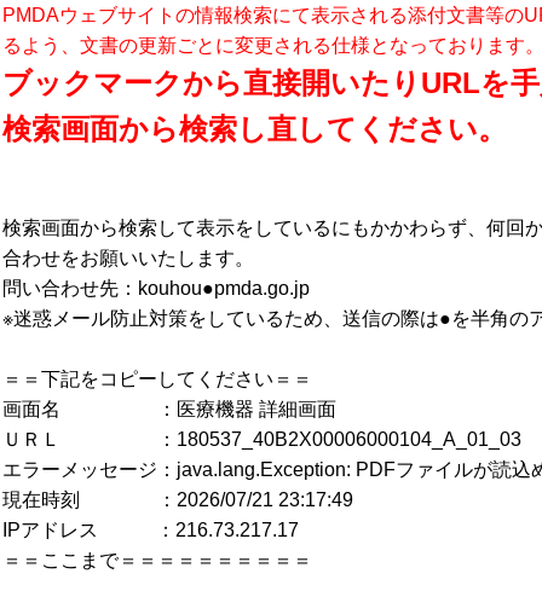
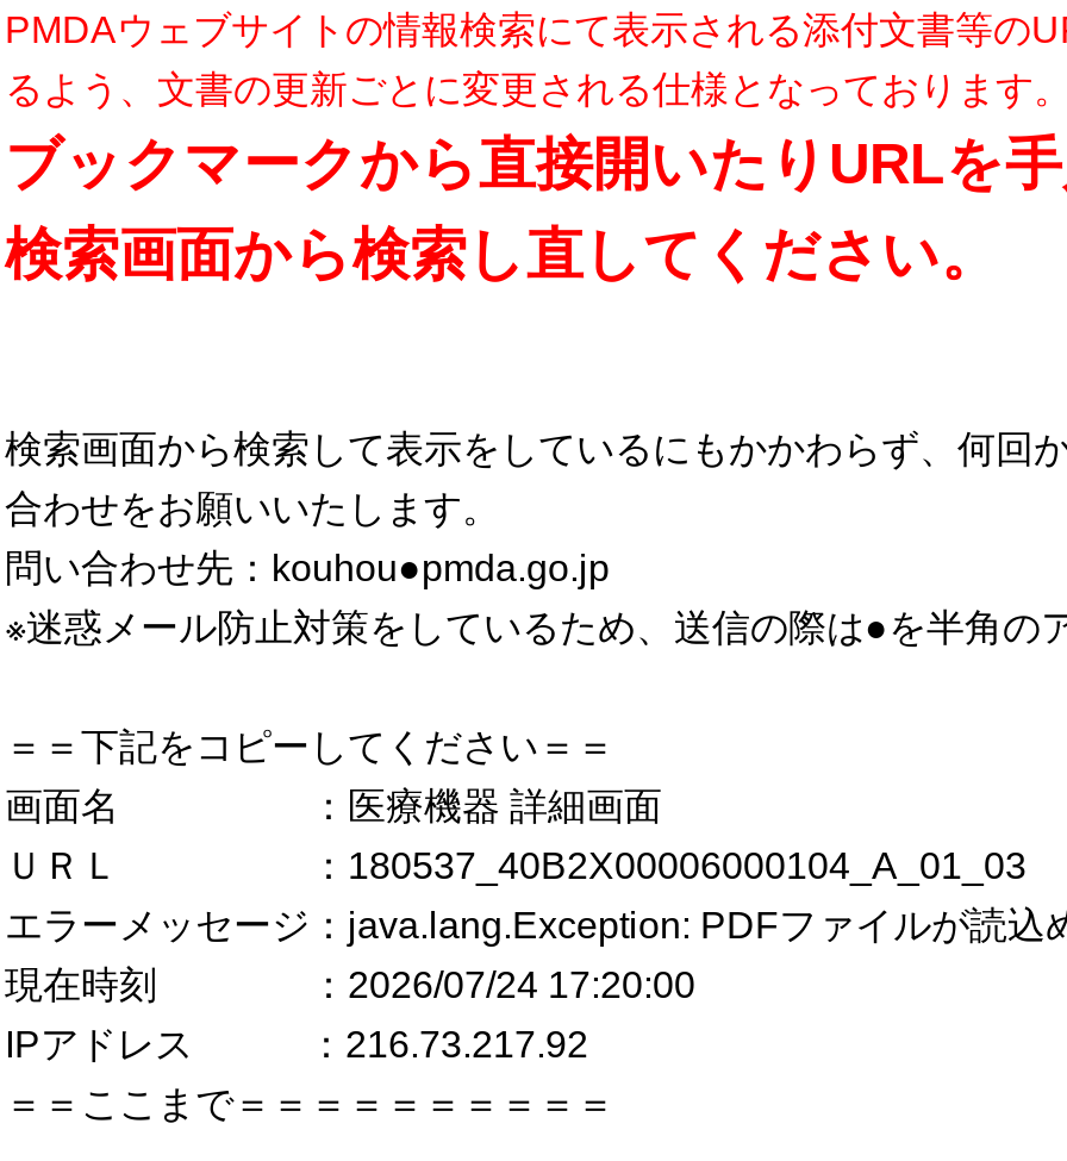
- 現在時刻 ：2026/07/21 23:17:49
+ 現在時刻 ：2026/07/24 17:20:00

- IPアドレス ：216.73.217.17
+ IPアドレス ：216.73.217.92
